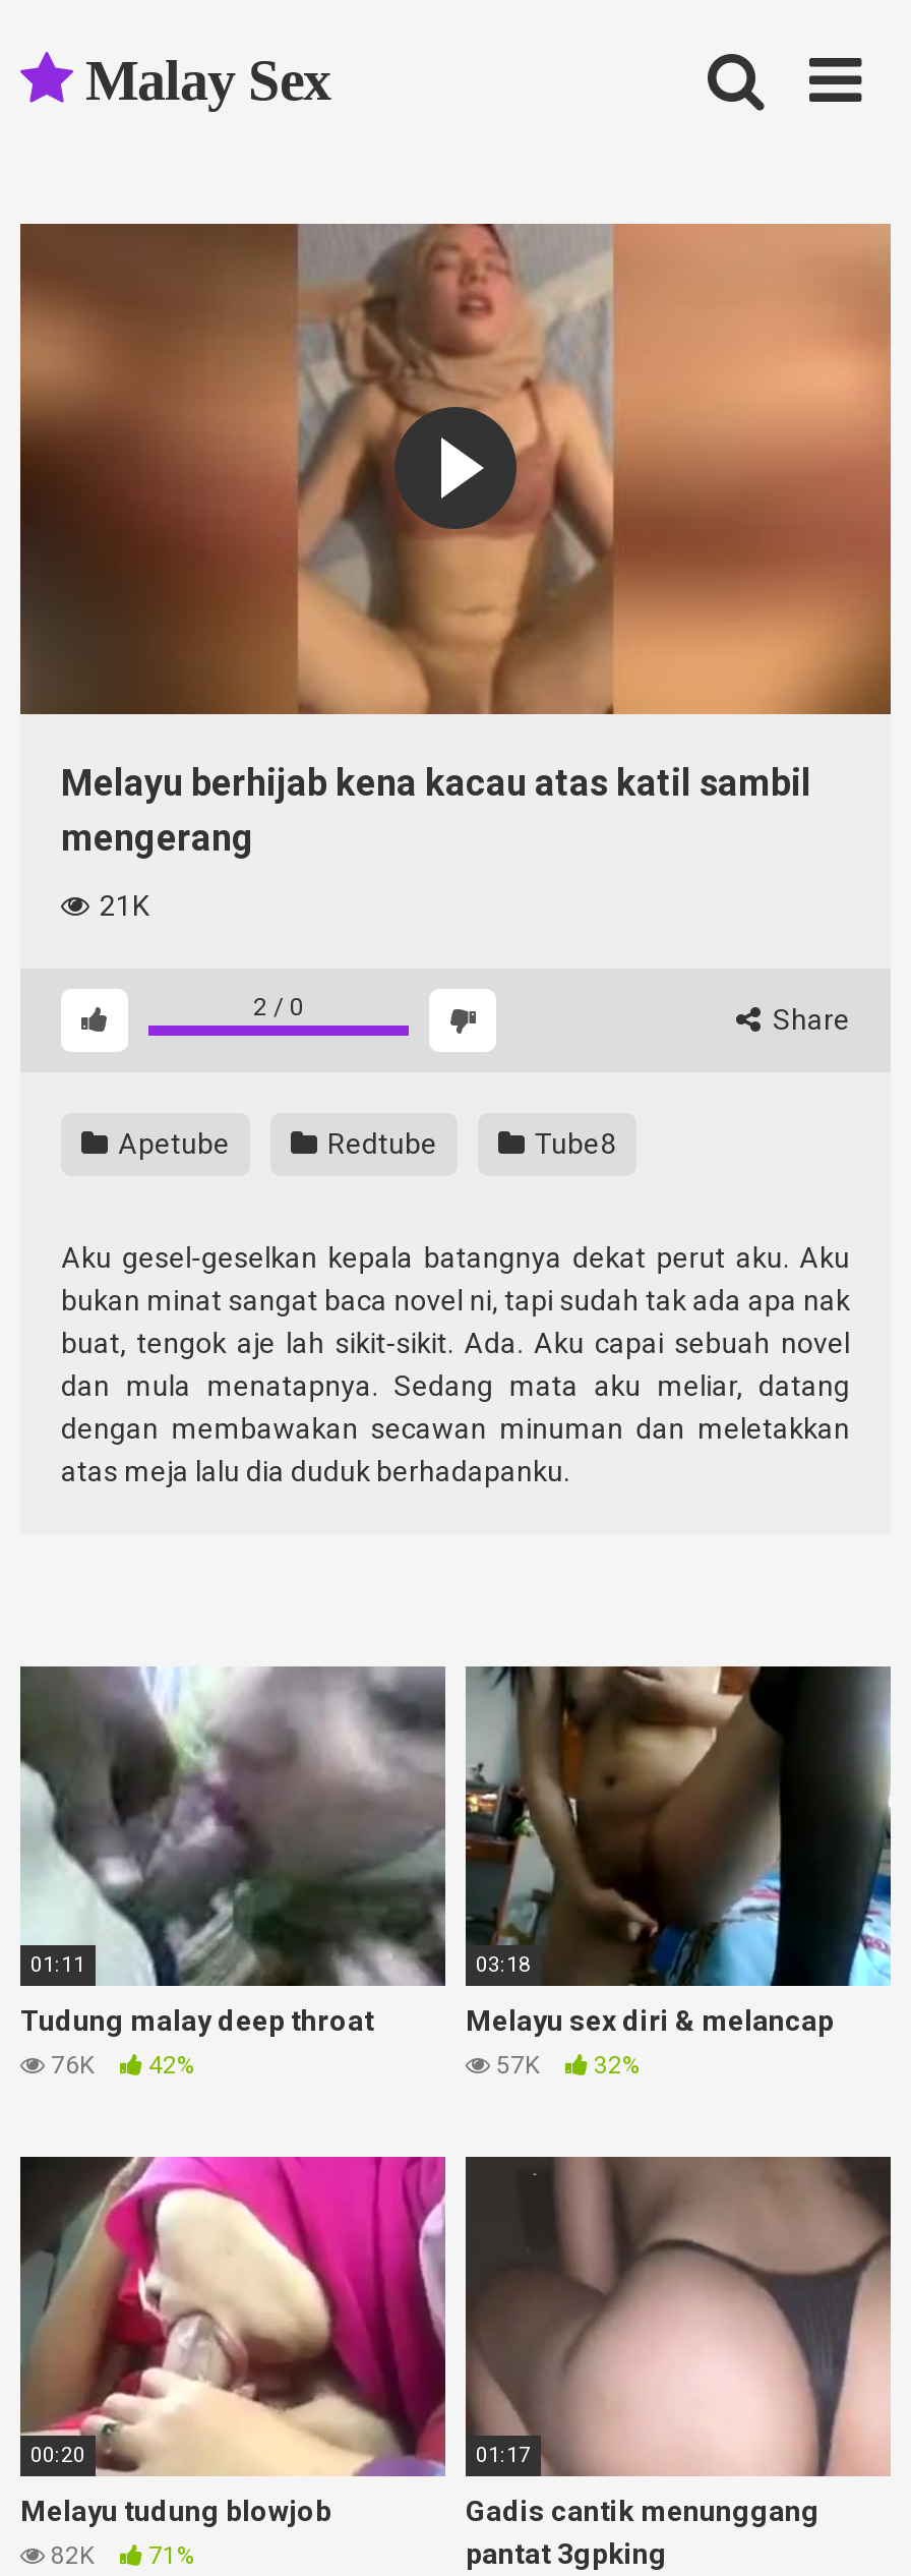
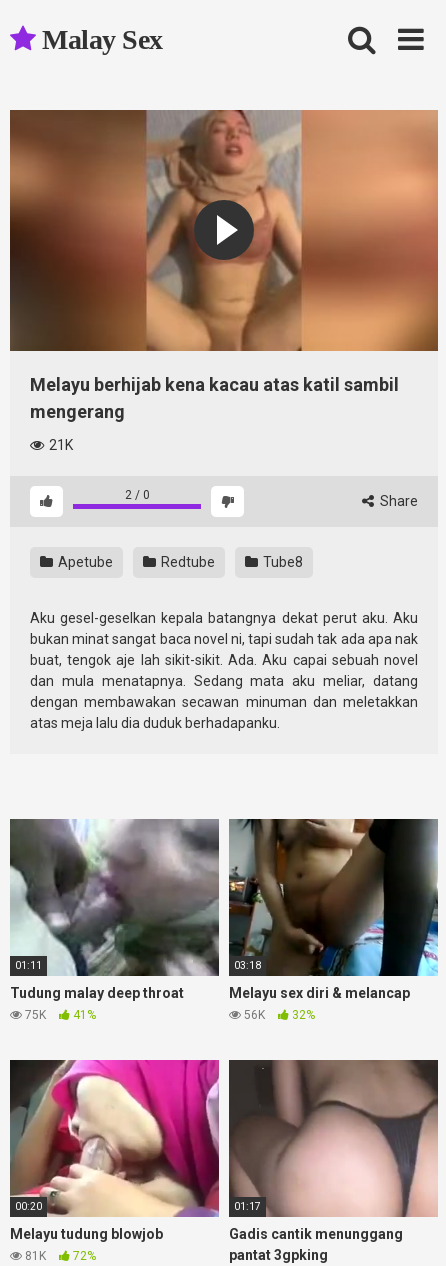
- 76K
- 42%
+ 75K
+ 41%

- 57K 32%
+ 56K 32%

- 82K
- 71%
+ 81K
+ 72%
